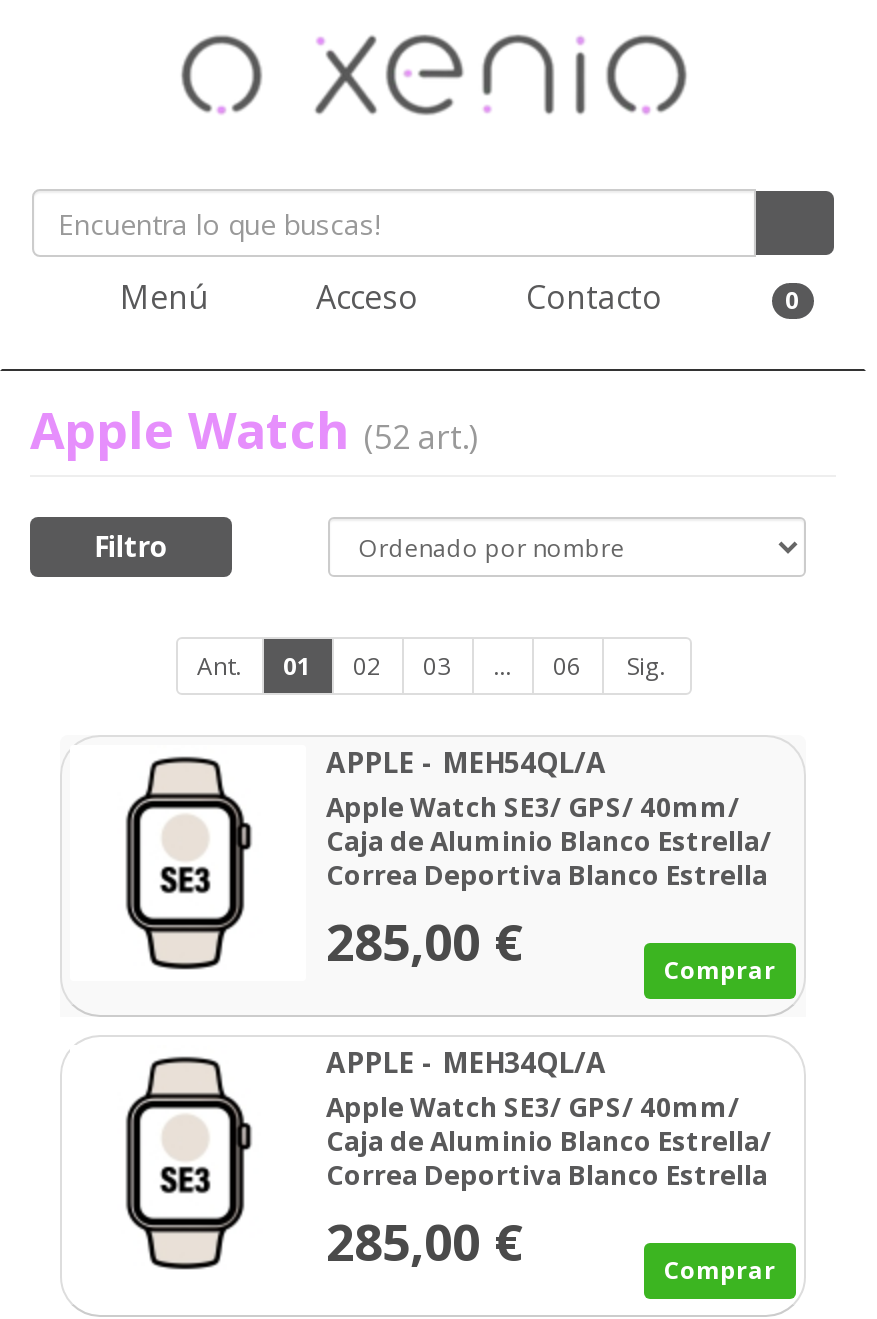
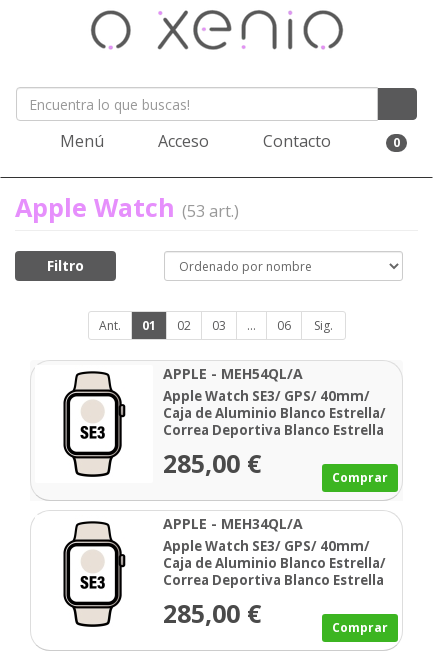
- Apple Watch (52 art.)
+ Apple Watch (53 art.)
